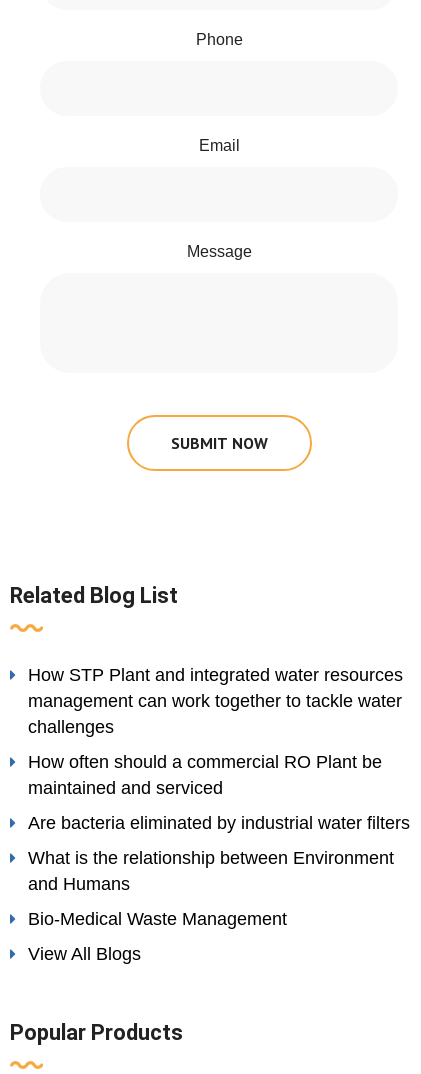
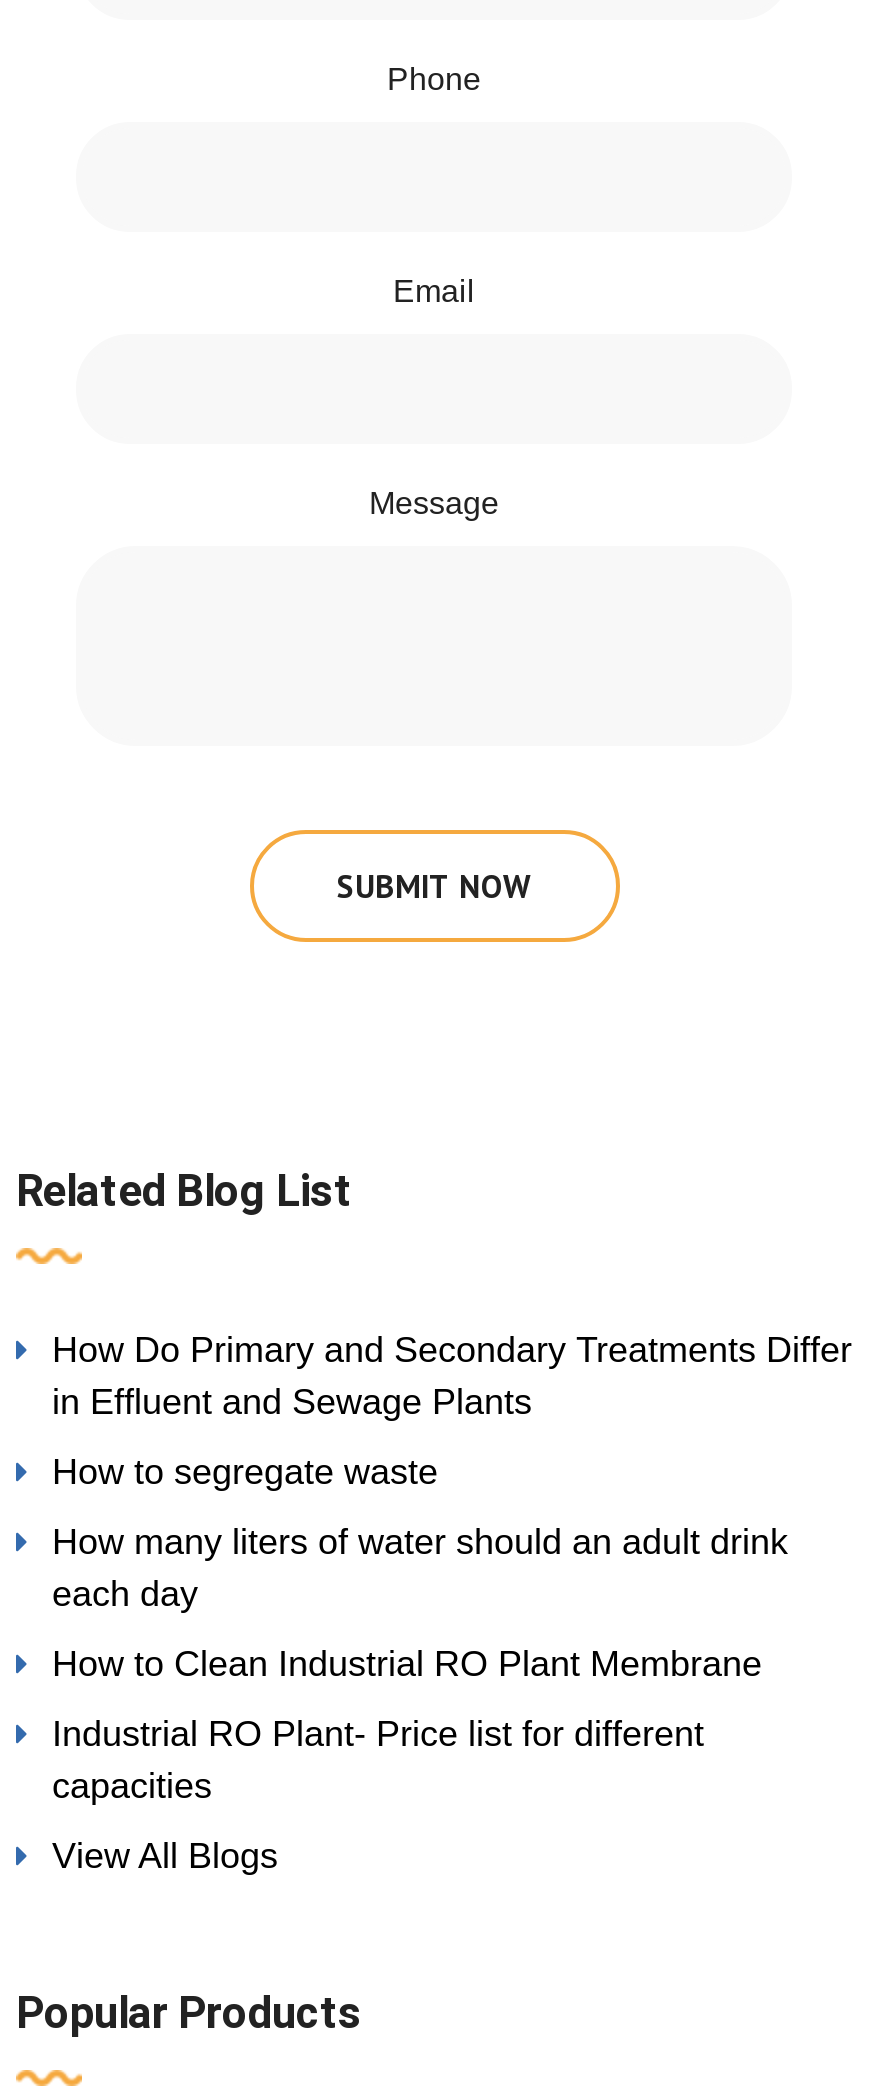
- How STP Plant and integrated water resources
- management can work together to tackle water
- challenges
+ How Do Primary and Secondary Treatments Differ
+ in Effluent and Sewage Plants

- How often should a commercial RO Plant be
- maintained and serviced
+ How to segregate waste

- Are bacteria eliminated by industrial water filters
+ How many liters of water should an adult drink
+ each day

- What is the relationship between Environment
- and Humans
+ How to Clean Industrial RO Plant Membrane

- Bio-Medical Waste Management
+ Industrial RO Plant- Price list for different
+ capacities
